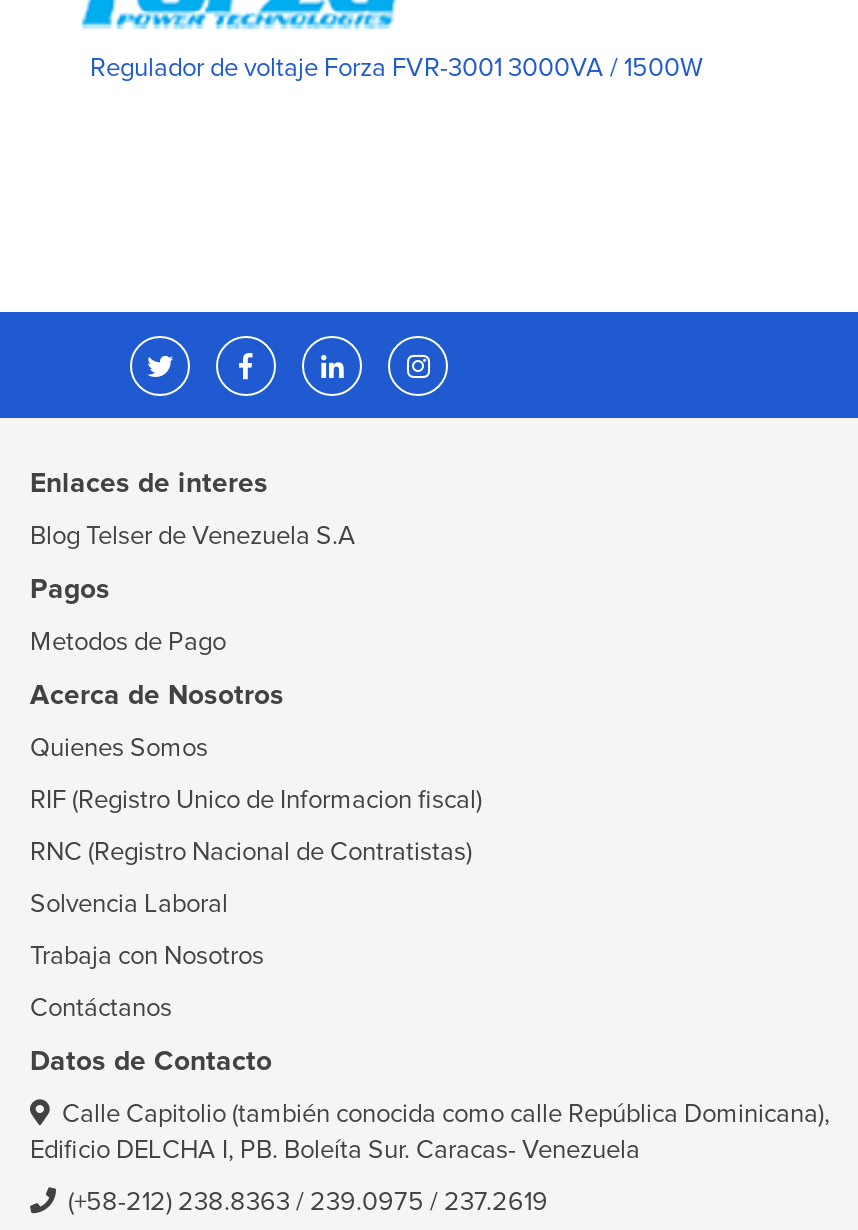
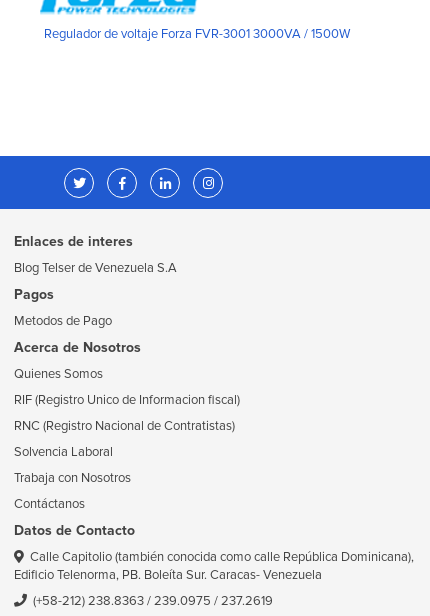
- Edificio DELCHA I, PB. Boleíta Sur. Caracas- Venezuela
+ Edificio Telenorma, PB. Boleíta Sur. Caracas- Venezuela
